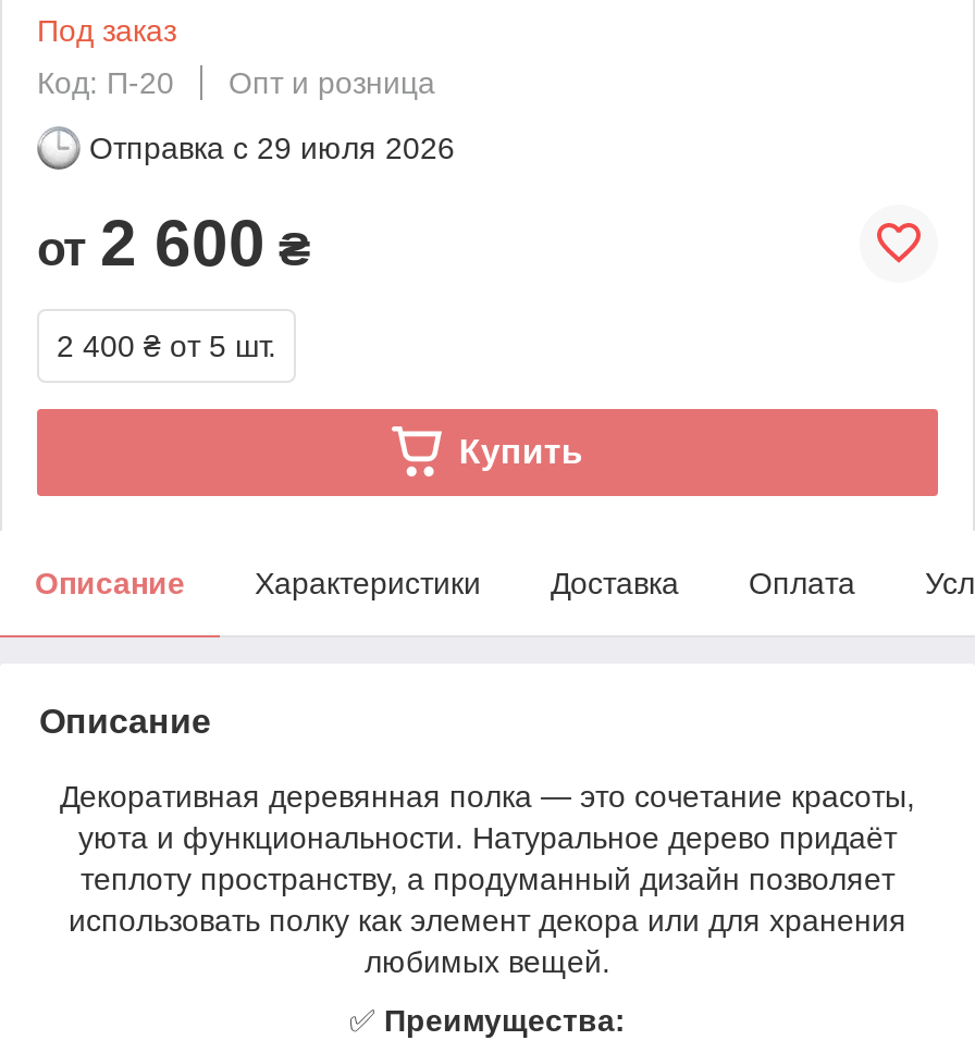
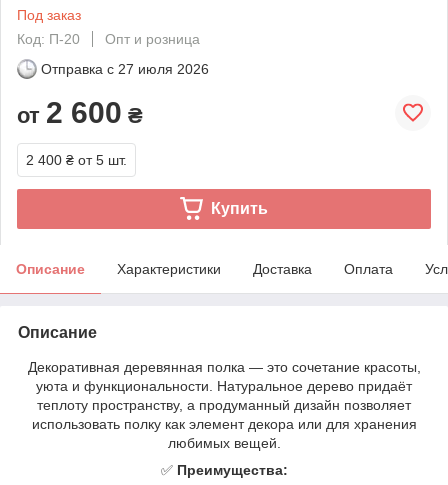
- Отправка с 29 июля 2026
+ Отправка с 27 июля 2026
